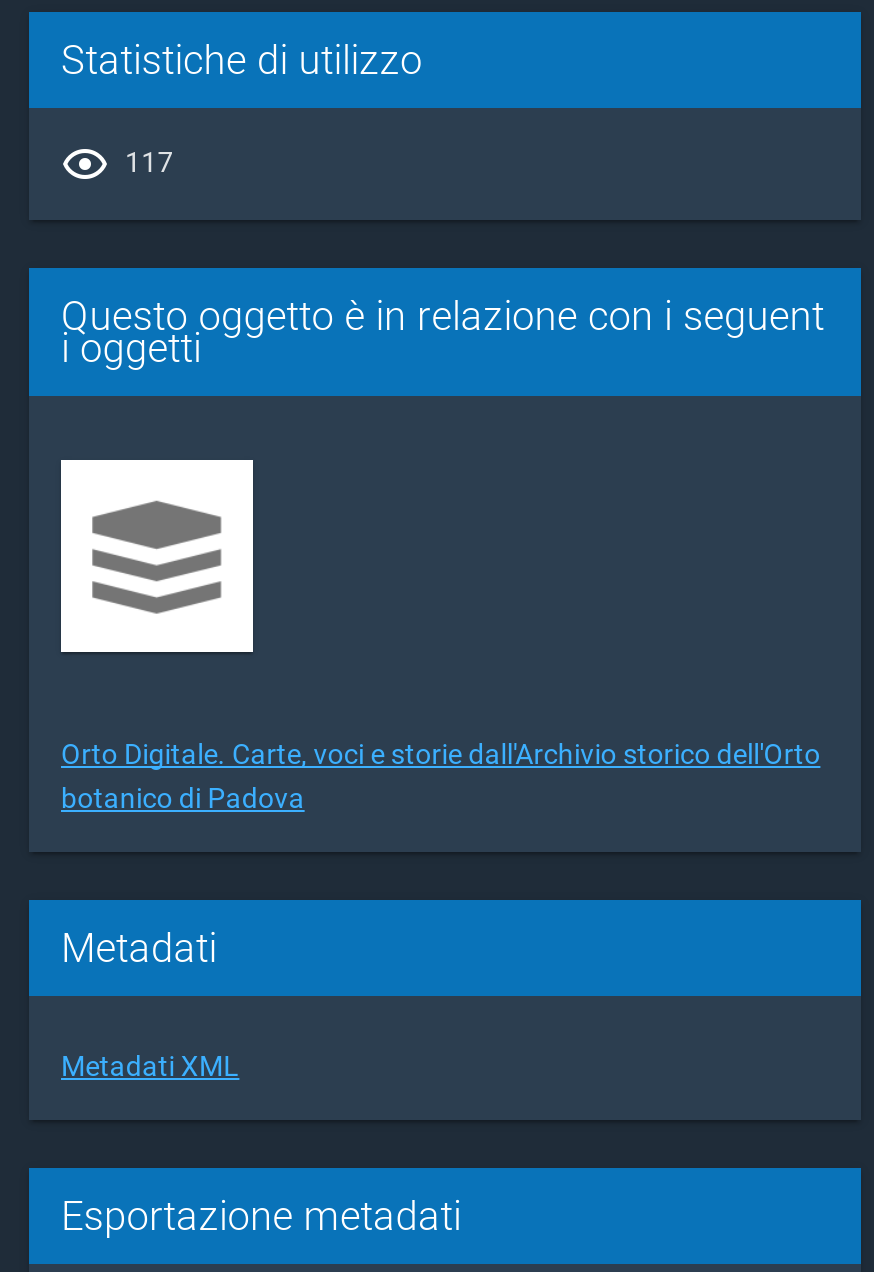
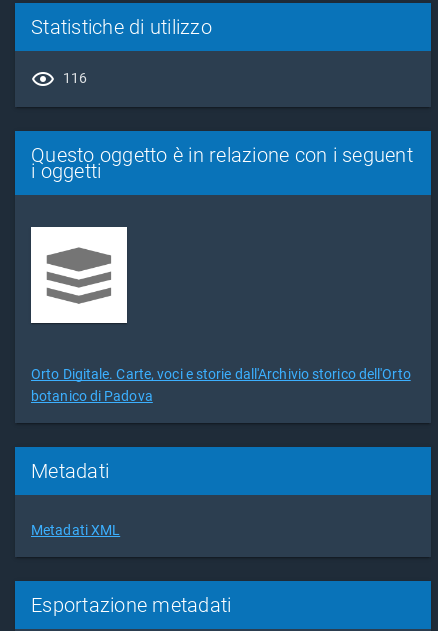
- 117
+ 116
